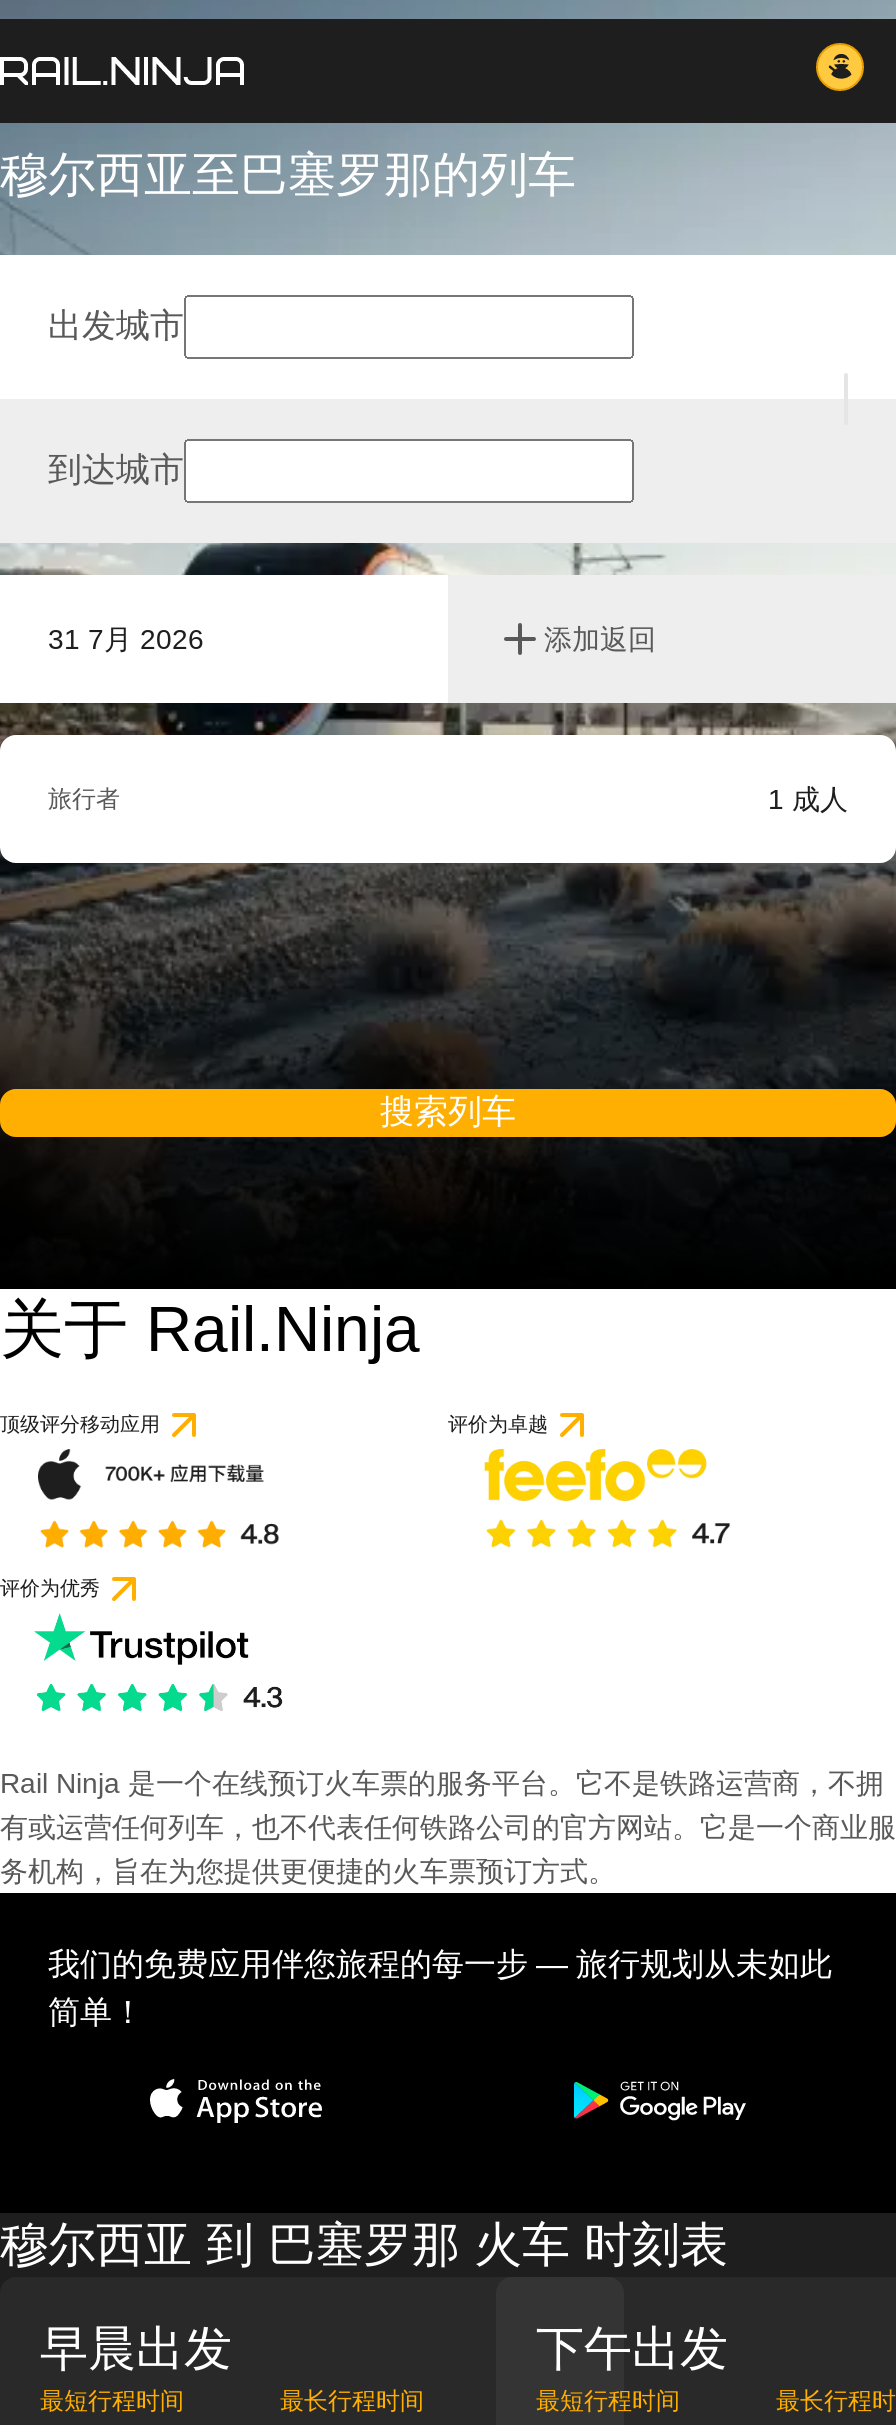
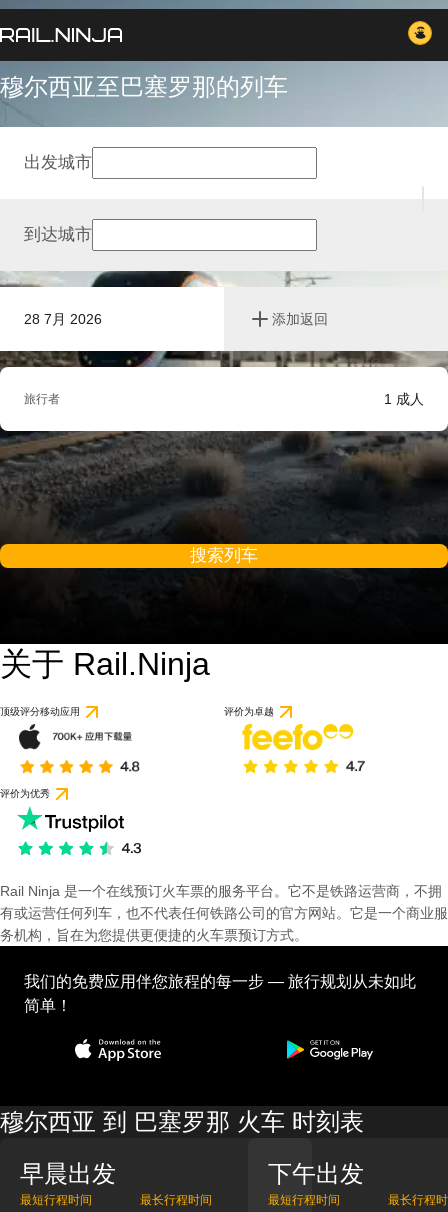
- 31 7月 2026
+ 28 7月 2026
